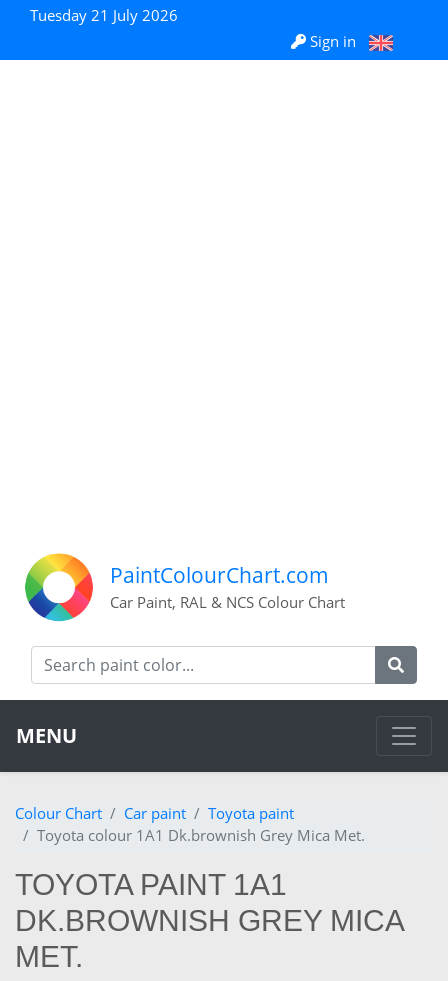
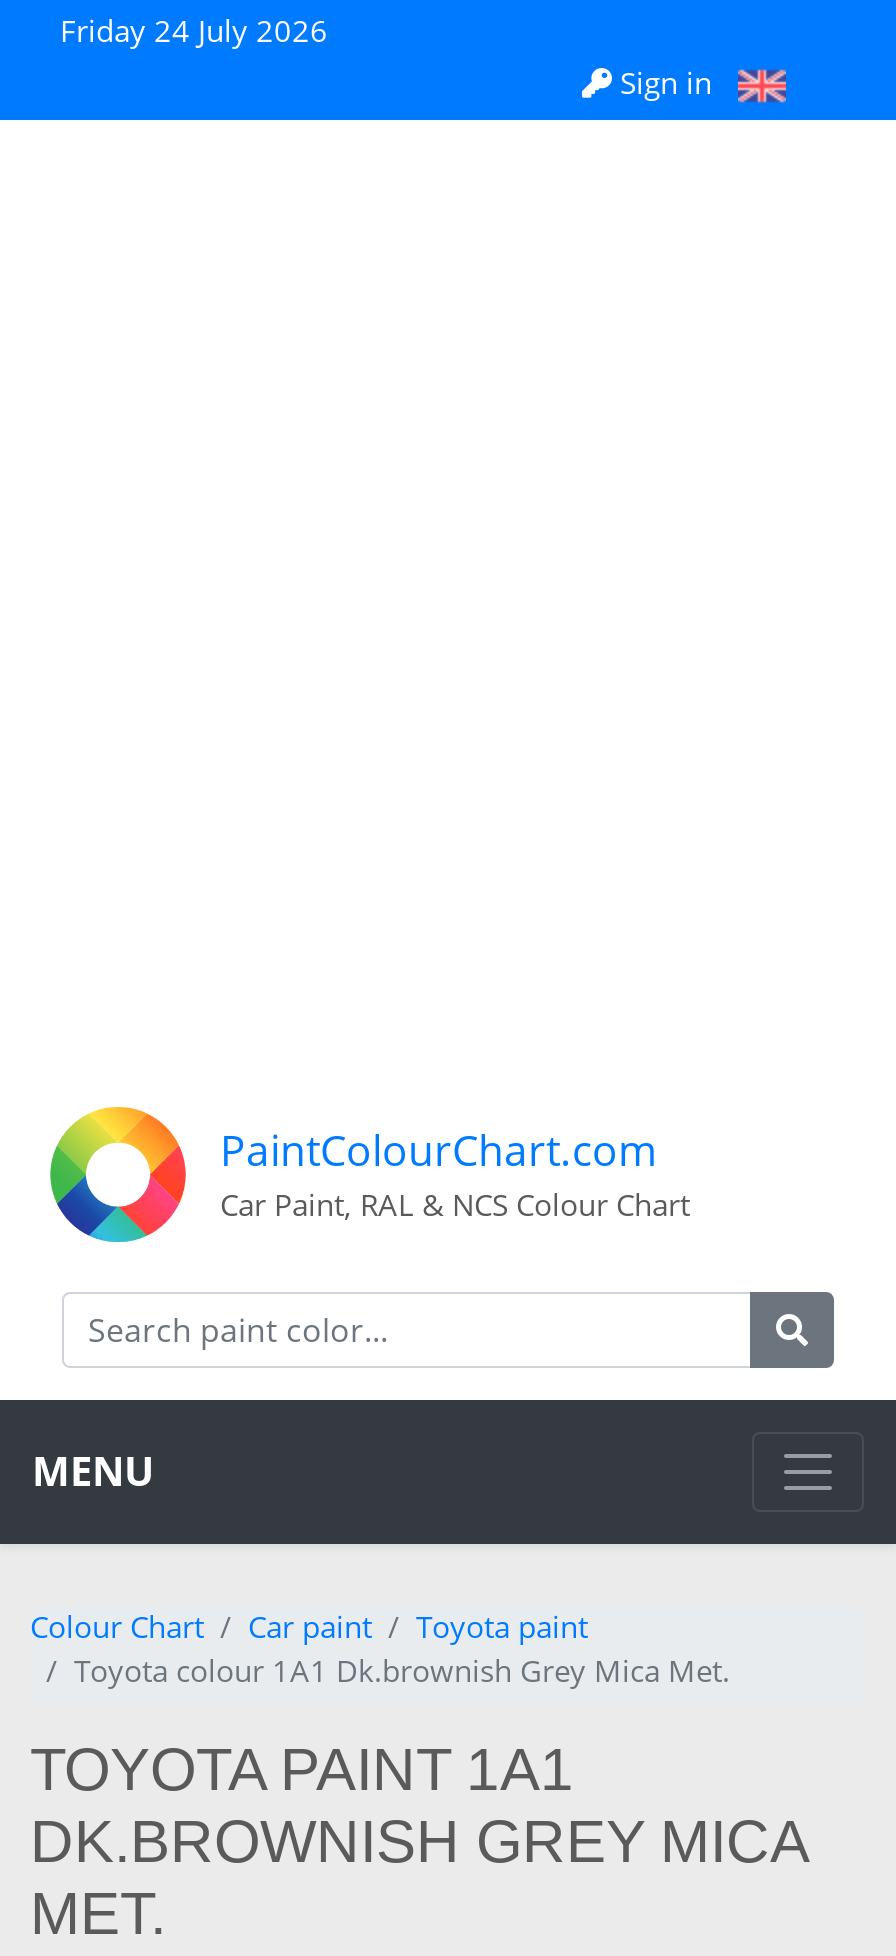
- Tuesday 21 July 2026
+ Friday 24 July 2026
